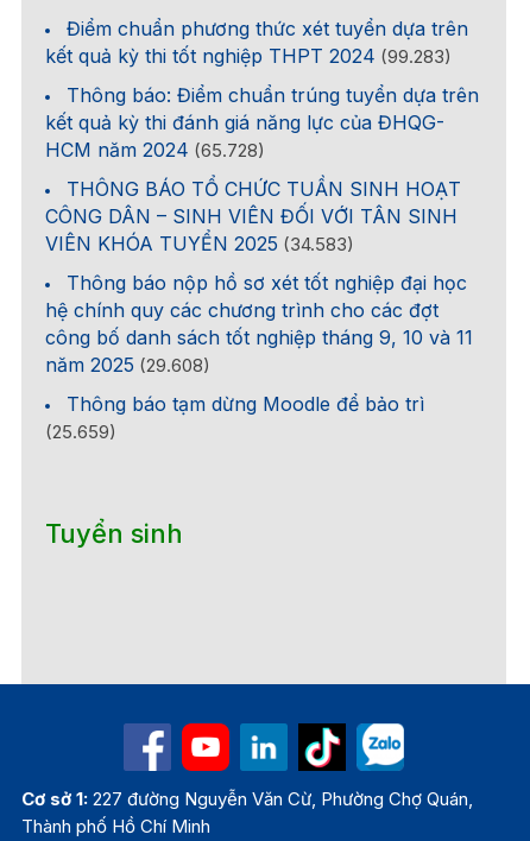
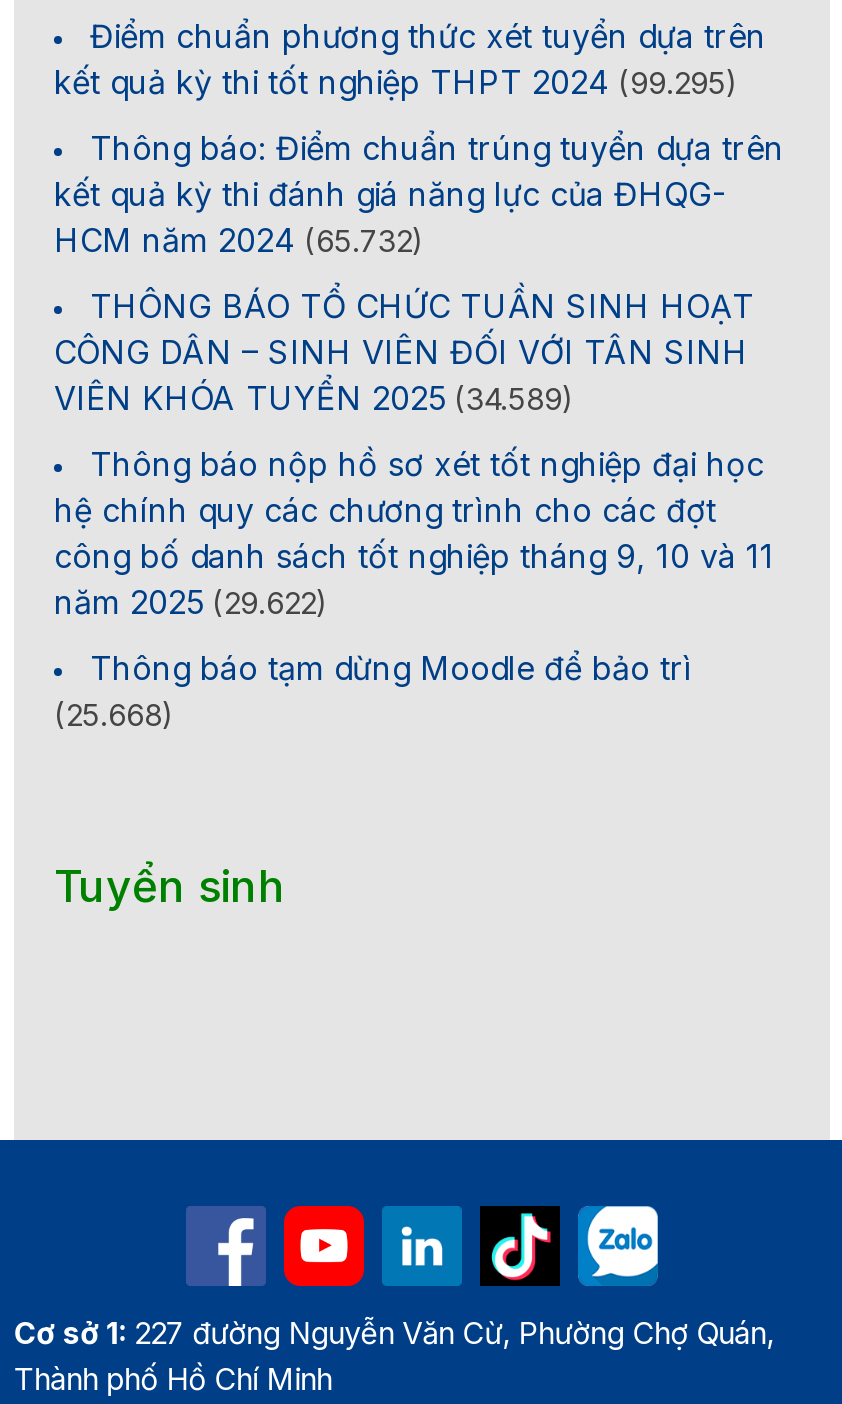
- kết quả kỳ thi tốt nghiệp THPT 2024 (99.283)
+ kết quả kỳ thi tốt nghiệp THPT 2024 (99.295)

- HCM năm 2024 (65.728)
+ HCM năm 2024 (65.732)

- VIÊN KHÓA TUYỂN 2025 (34.583)
+ VIÊN KHÓA TUYỂN 2025 (34.589)

- năm 2025 (29.608)
+ năm 2025 (29.622)

- (25.659)
+ (25.668)
